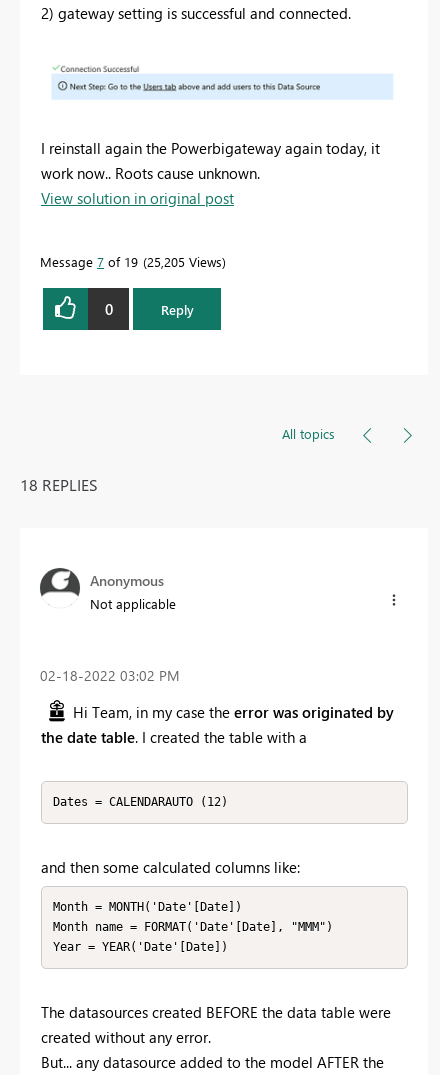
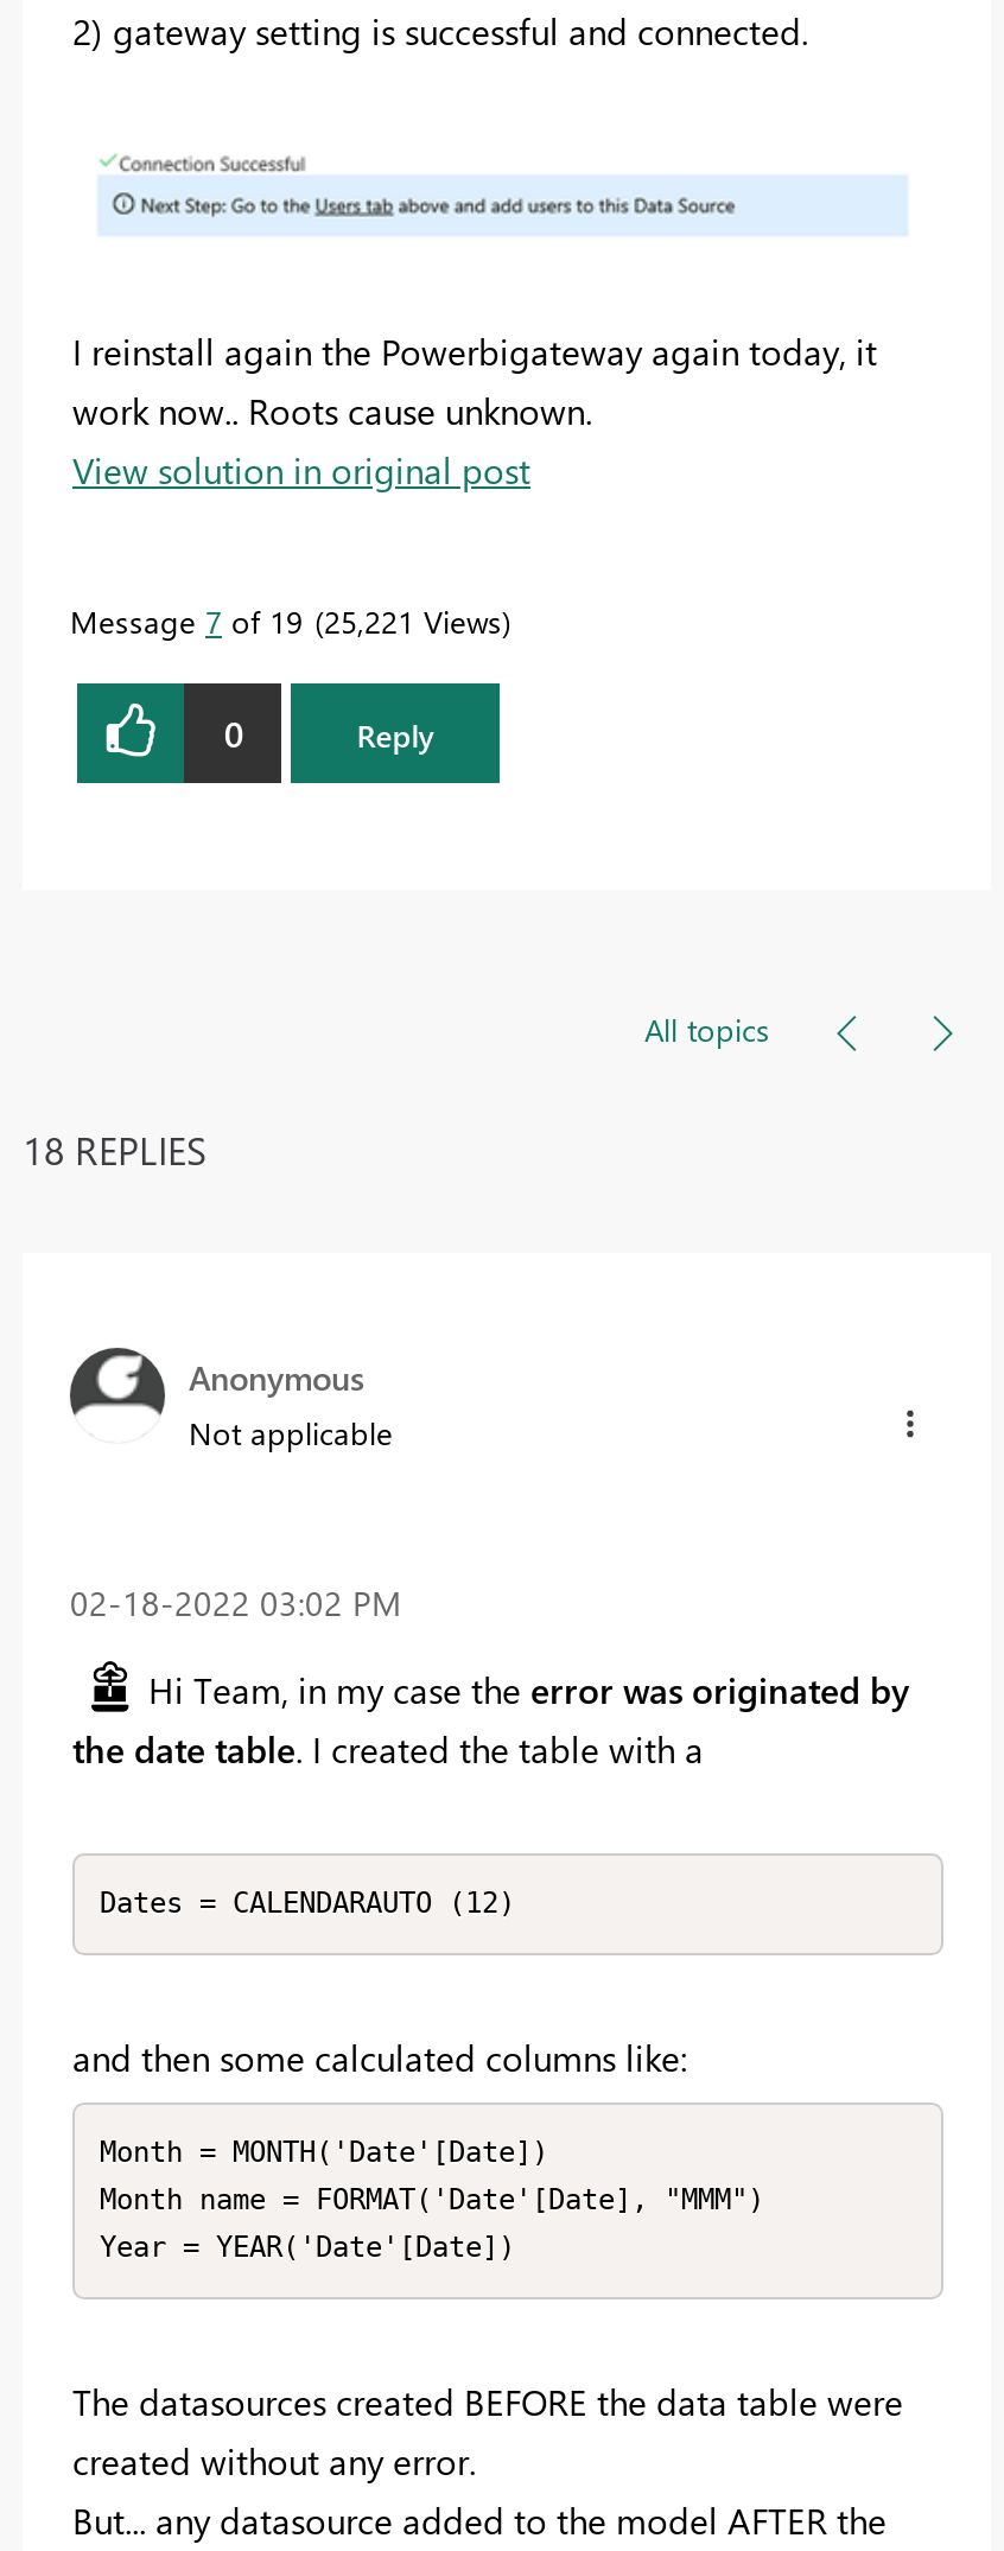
- Message 7 of 19 25,205 Views
+ Message 7 of 19 25,221 Views
